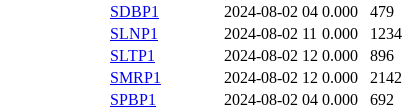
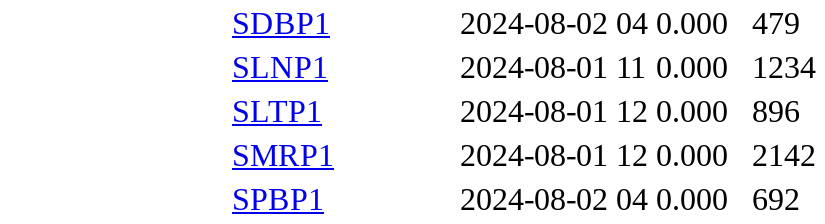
- 2024-08-02 11 0.000 1234
+ 2024-08-01 11 0.000 1234

- 2024-08-02 12 0.000 896
+ 2024-08-01 12 0.000 896

- 2024-08-02 12 0.000 2142
+ 2024-08-01 12 0.000 2142
